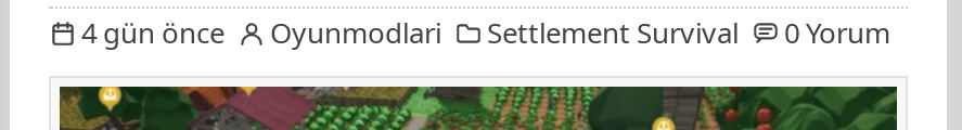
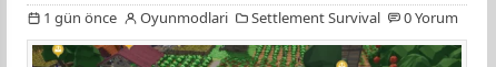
- 4 gün önce Oyunmodlari Settlement Survival 0 Yorum
+ 1 gün önce Oyunmodlari Settlement Survival 0 Yorum
